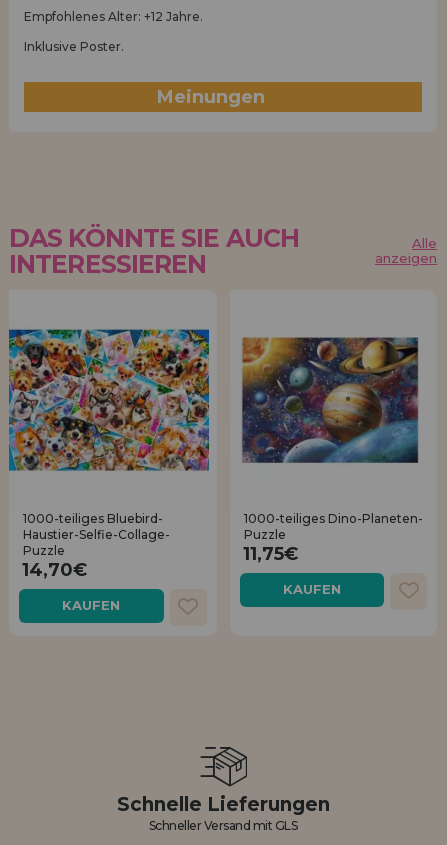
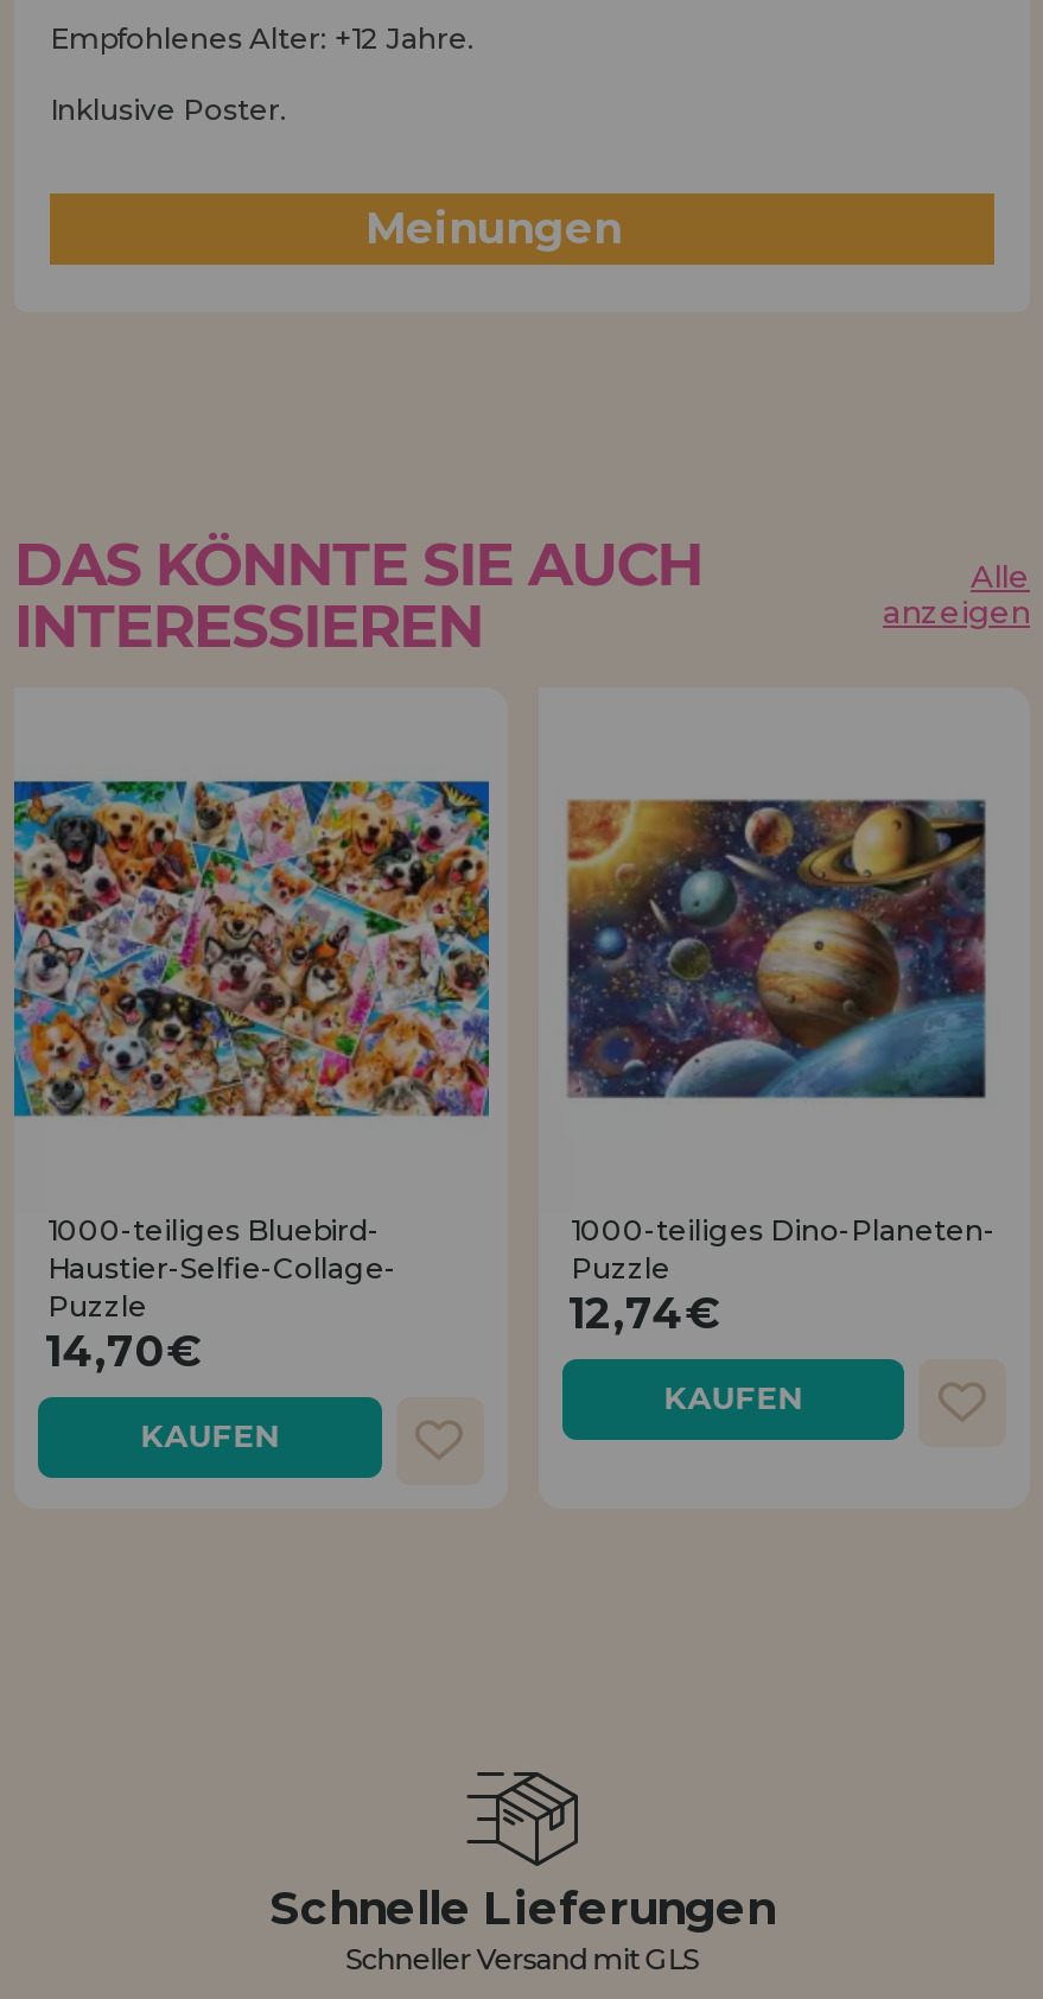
- 11,75€
+ 12,74€
